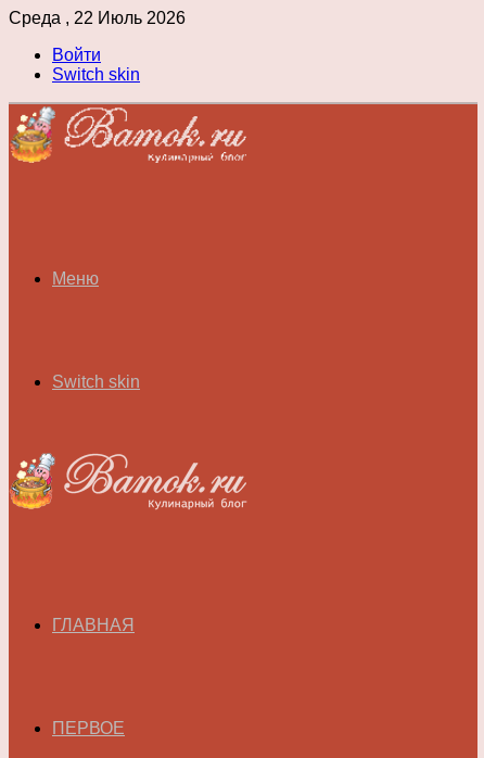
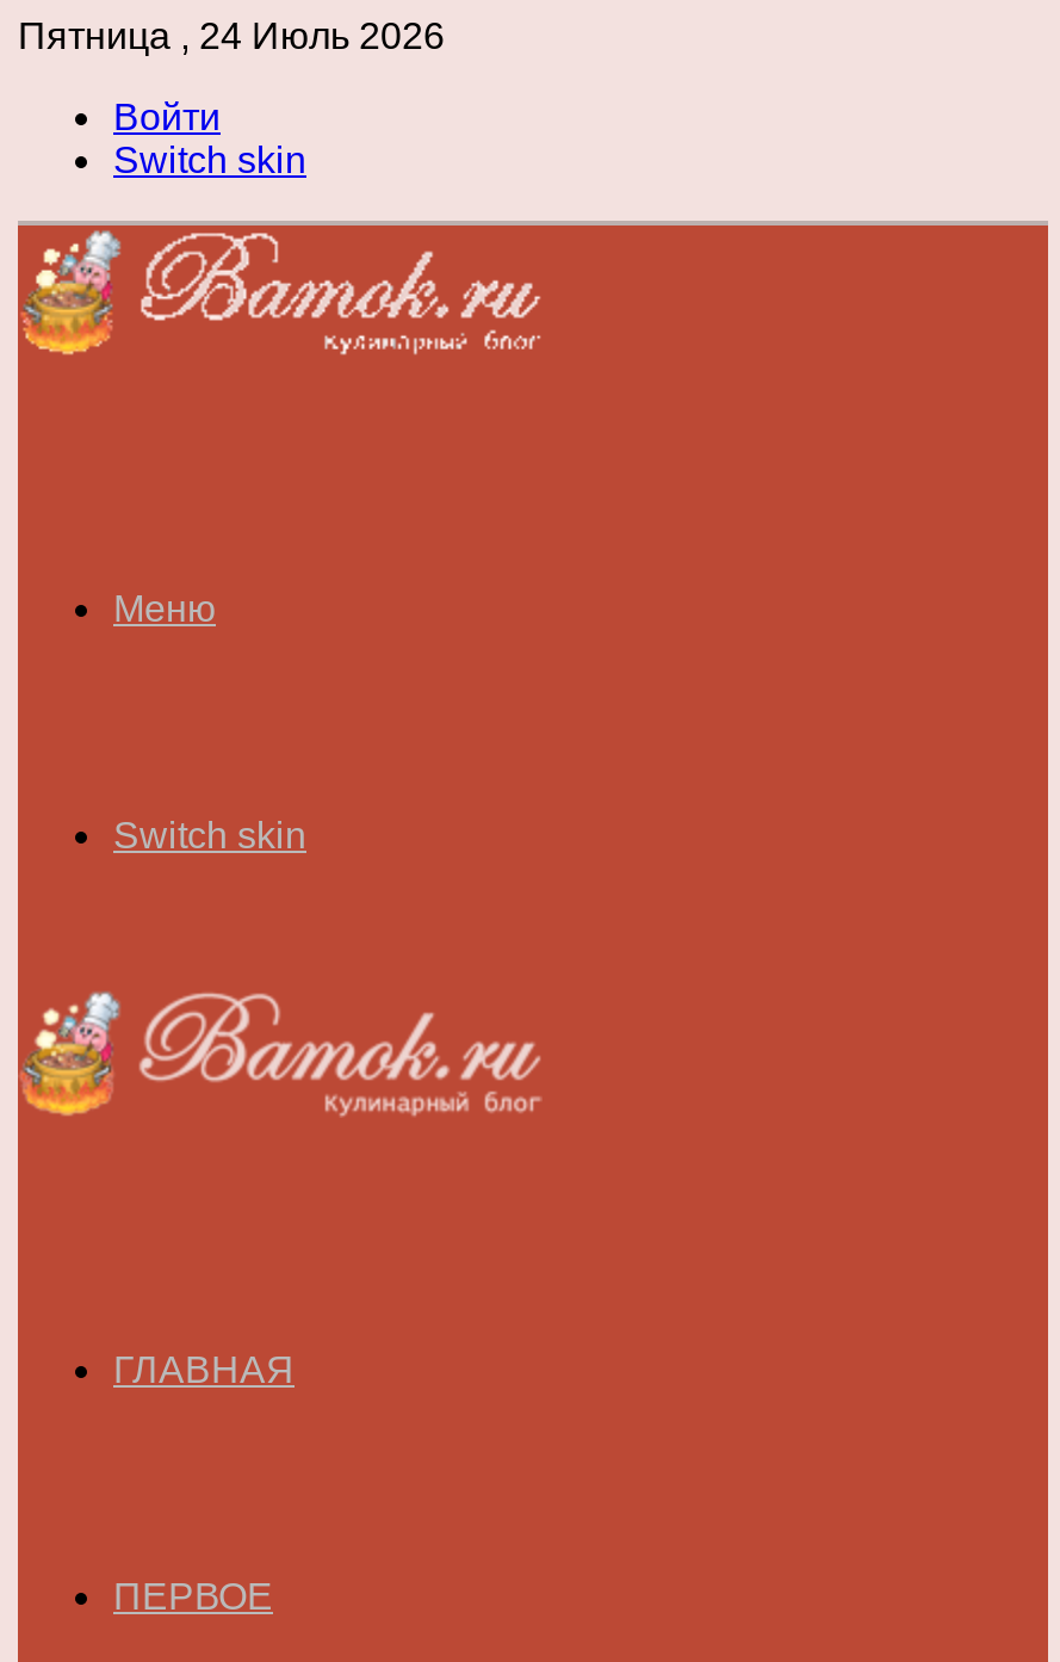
- Среда , 22 Июль 2026
+ Пятница , 24 Июль 2026
